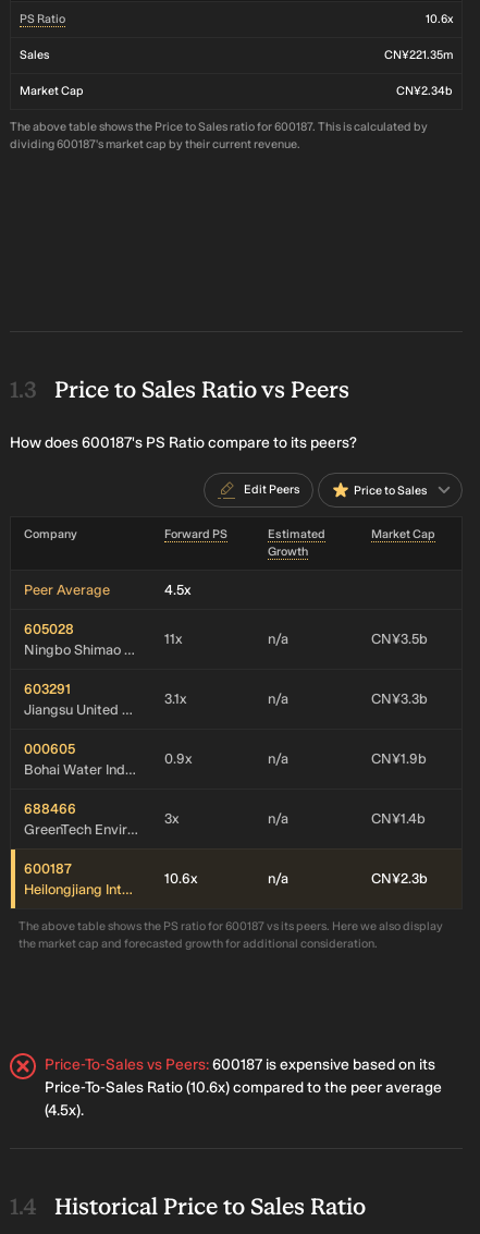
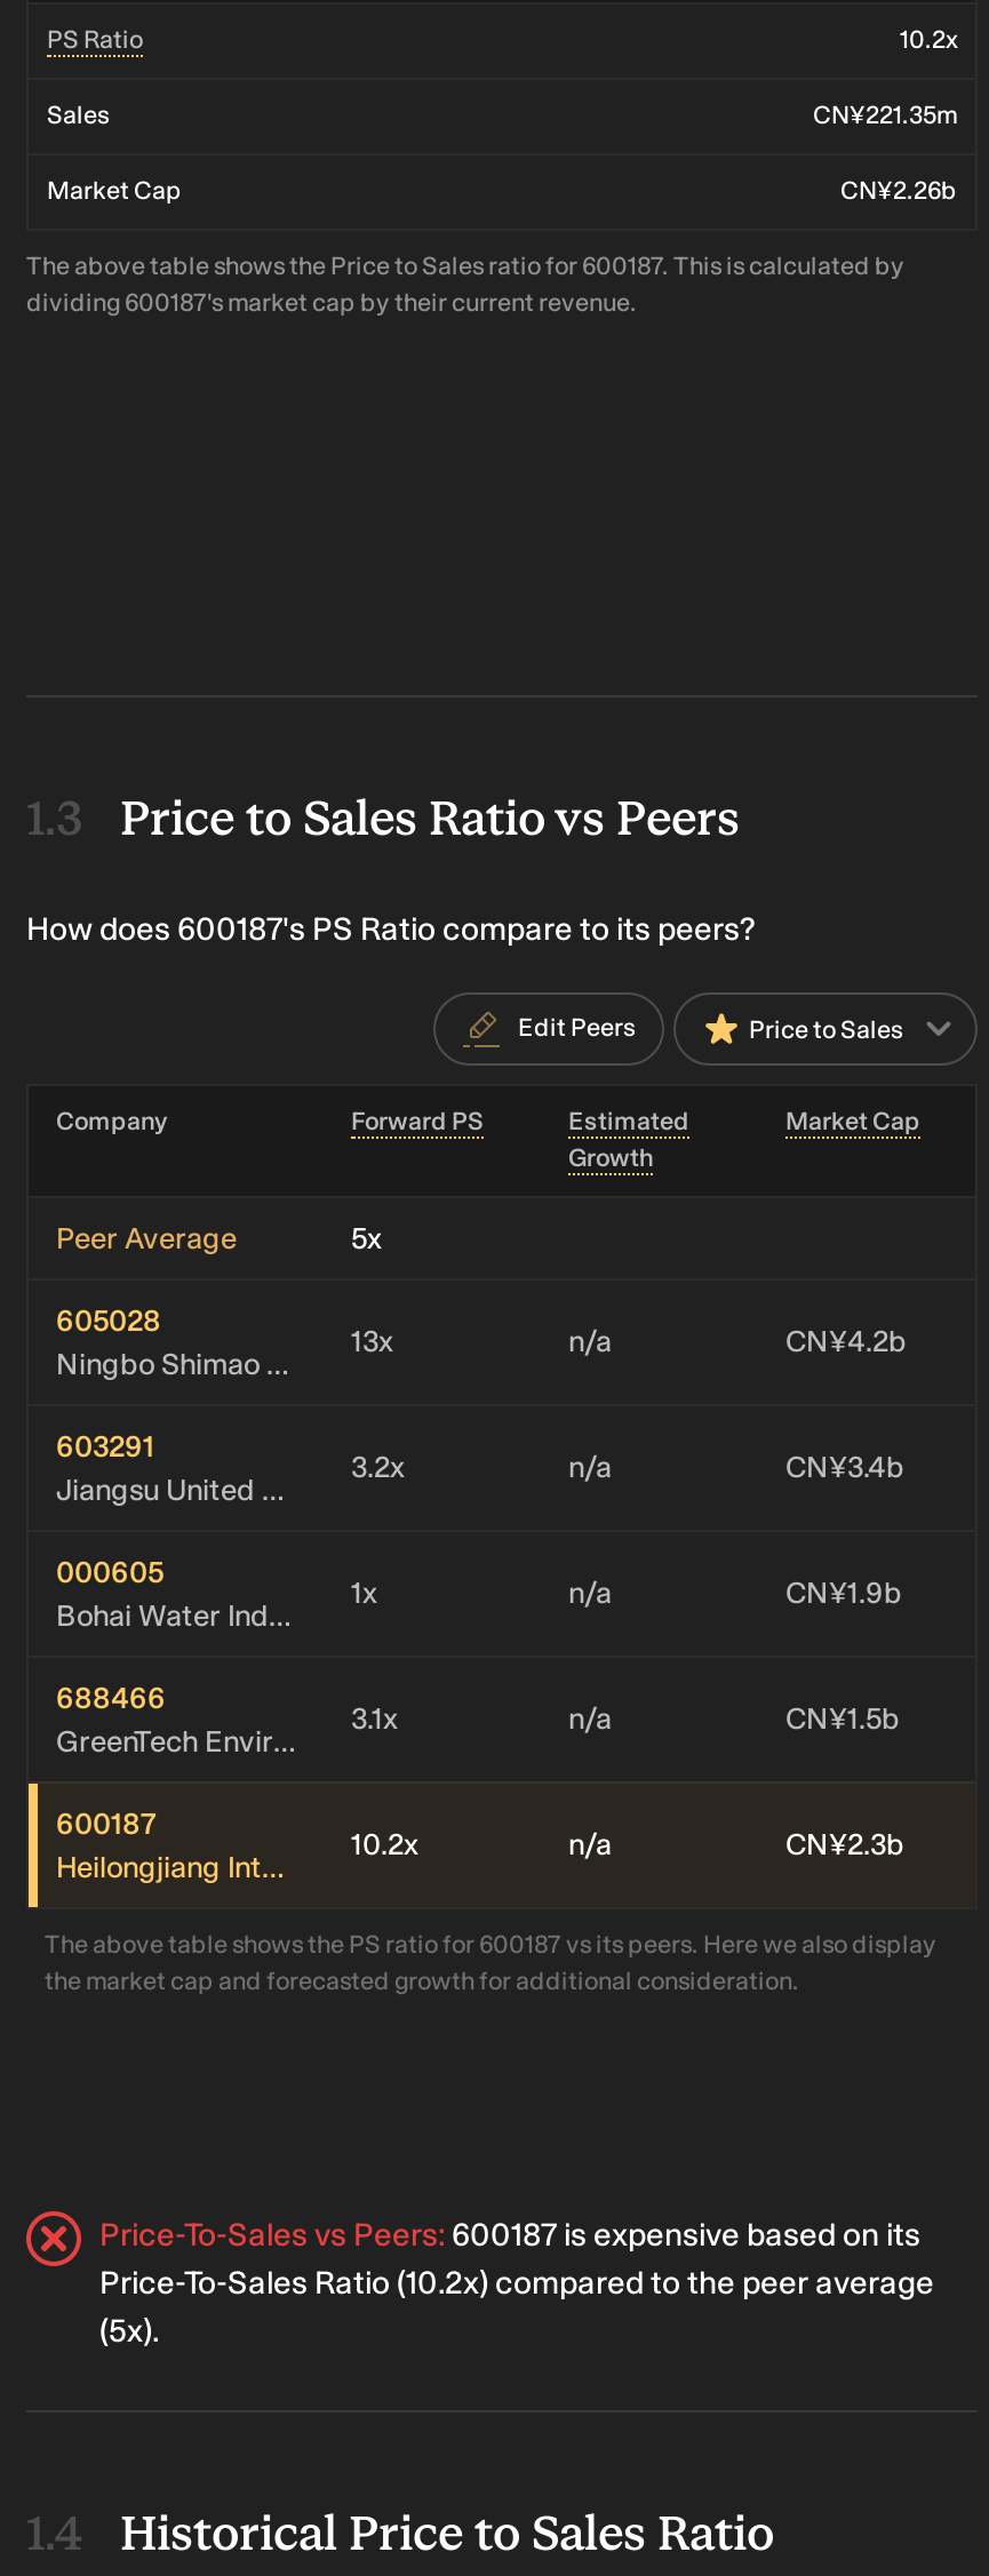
- 10.6x
+ 10.2x

- CN¥2.34b
+ CN¥2.26b

- 4.5x
+ 5x

- 11x
+ 13x

- CN¥3.5b
+ CN¥4.2b

- 3.1x
+ 3.2x

- CN¥3.3b
+ CN¥3.4b

- 0.9x
+ 1x

- 3x
+ 3.1x

- CN¥1.4b
+ CN¥1.5b

- 10.6x
+ 10.2x

- Price-To-Sales Ratio (10.6x) compared to the peer average
- (4.5x).
+ Price-To-Sales Ratio (10.2x) compared to the peer average
+ (5x).
